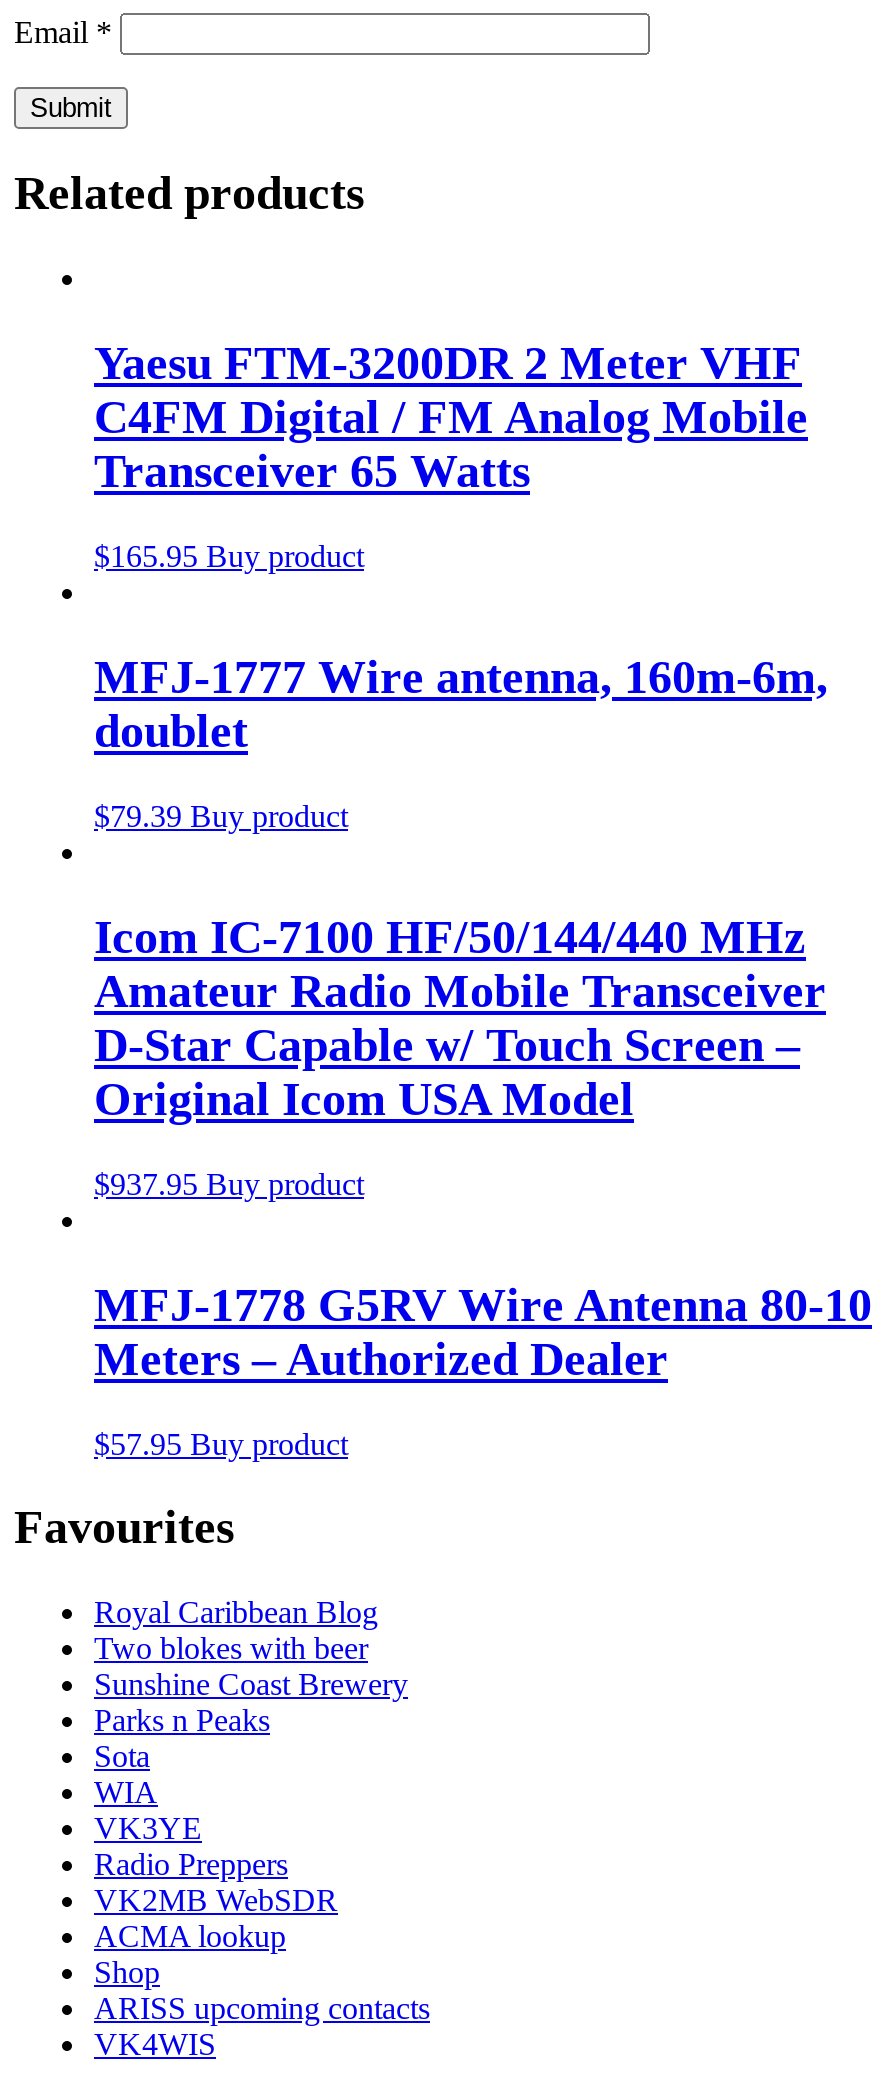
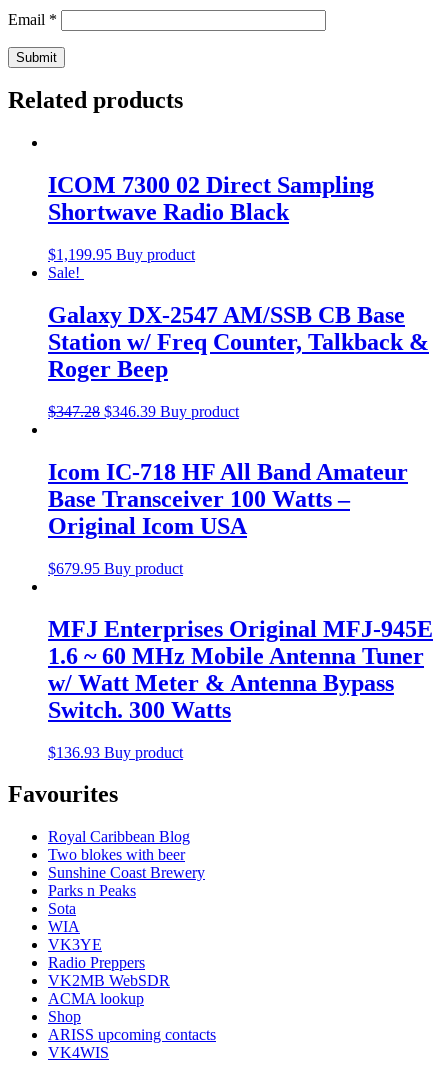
- Yaesu FTM-3200DR 2 Meter VHF
- C4FM Digital / FM Analog Mobile
- Transceiver 65 Watts
+ ICOM 7300 02 Direct Sampling
+ Shortwave Radio Black

- $165.95 Buy product
+ $1,199.95 Buy product
+ Sale!

- MFJ-1777 Wire antenna, 160m-6m,
- doublet
+ Galaxy DX-2547 AM/SSB CB Base
+ Station w/ Freq Counter, Talkback &
+ Roger Beep

- $79.39 Buy product
+ $347.28 $346.39 Buy product

- Icom IC-7100 HF/50/144/440 MHz
- Amateur Radio Mobile Transceiver
- D-Star Capable w/ Touch Screen –
- Original Icom USA Model
+ Icom IC-718 HF All Band Amateur
+ Base Transceiver 100 Watts –
+ Original Icom USA

- $937.95 Buy product
+ $679.95 Buy product

- MFJ-1778 G5RV Wire Antenna 80-10
- Meters – Authorized Dealer
+ MFJ Enterprises Original MFJ-945E
+ 1.6 ~ 60 MHz Mobile Antenna Tuner
+ w/ Watt Meter & Antenna Bypass
+ Switch. 300 Watts

- $57.95 Buy product
+ $136.93 Buy product
